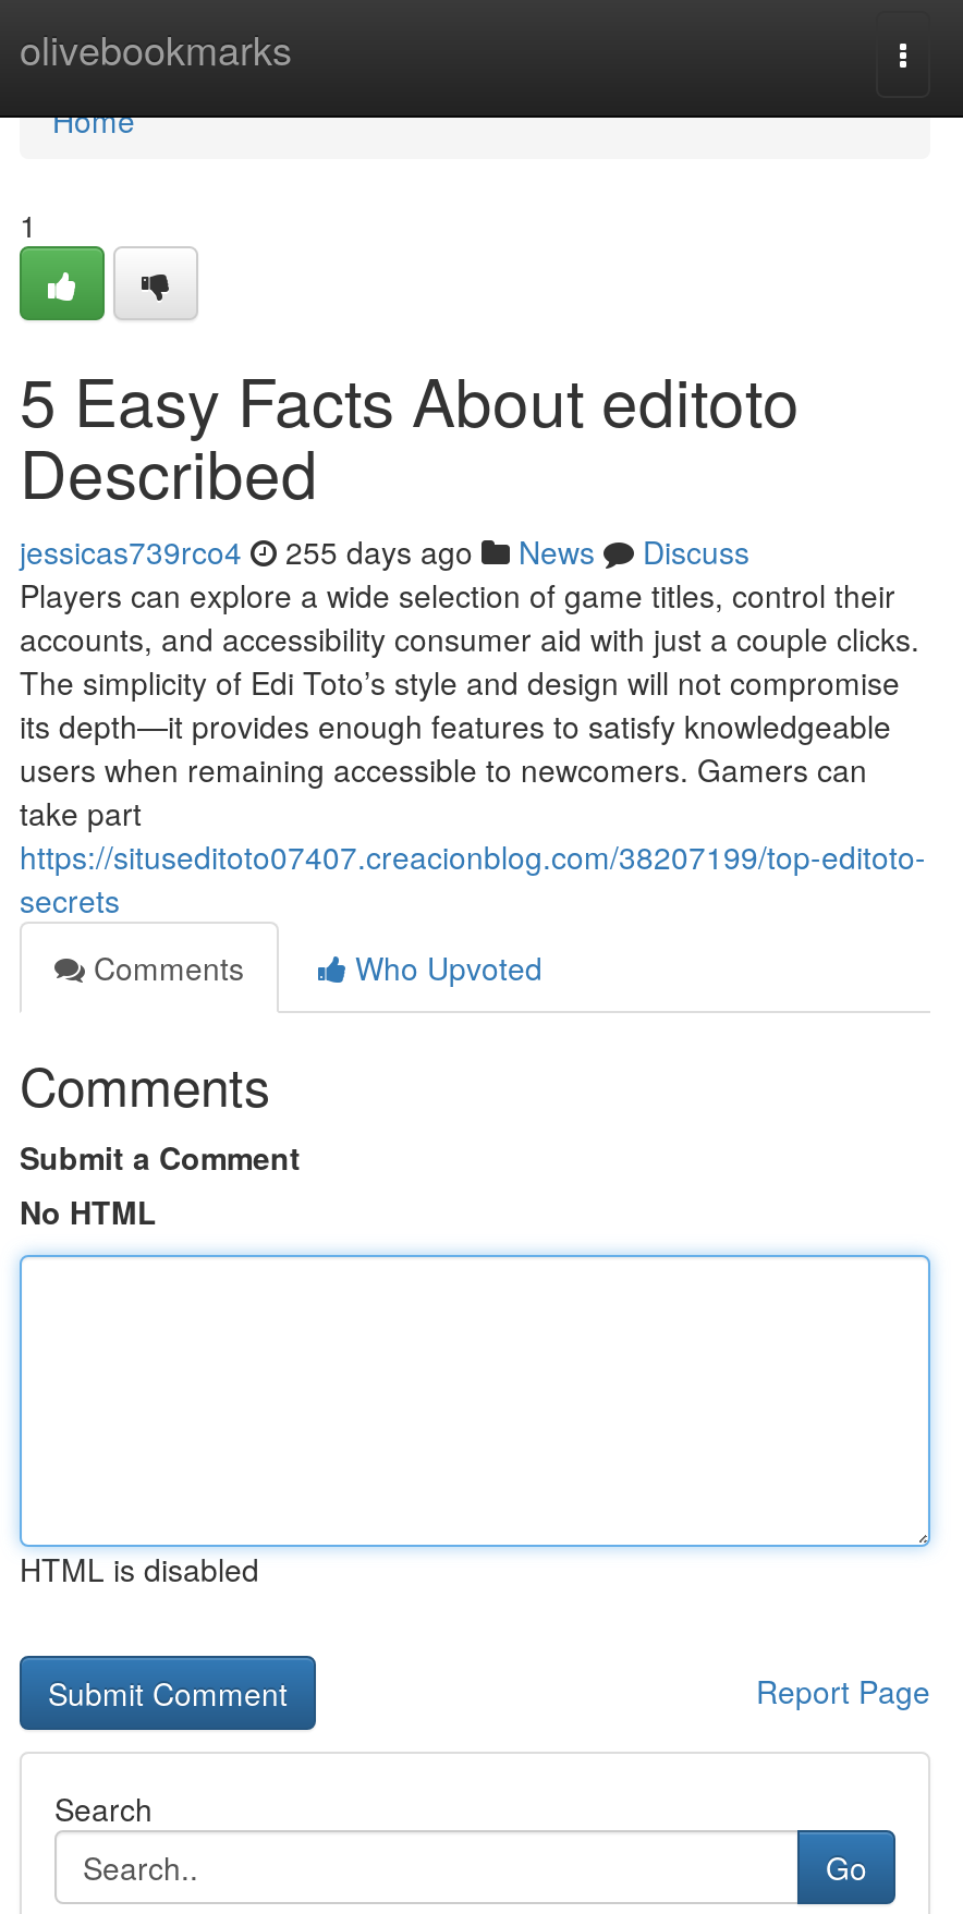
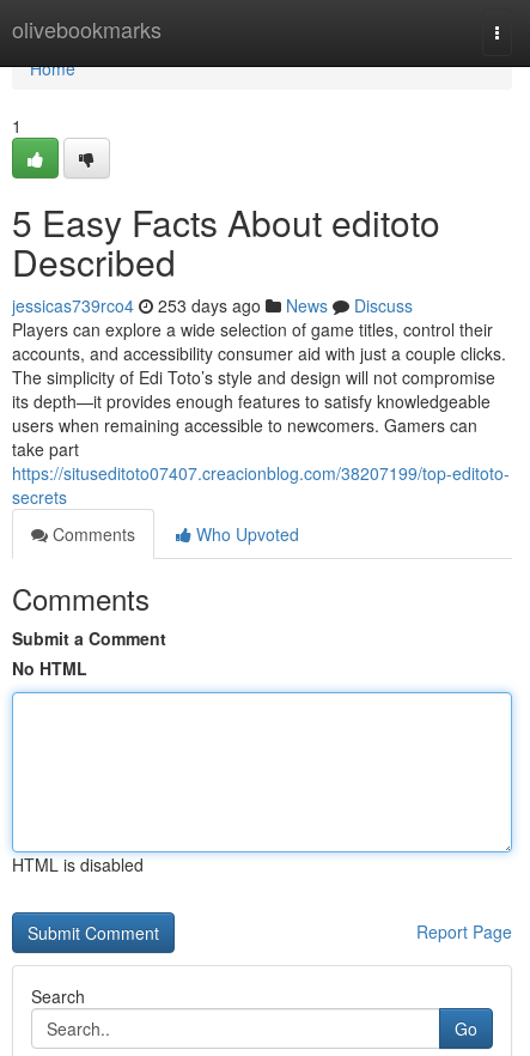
- jessicas739rco4 255 days ago News Discuss
+ jessicas739rco4 253 days ago News Discuss
